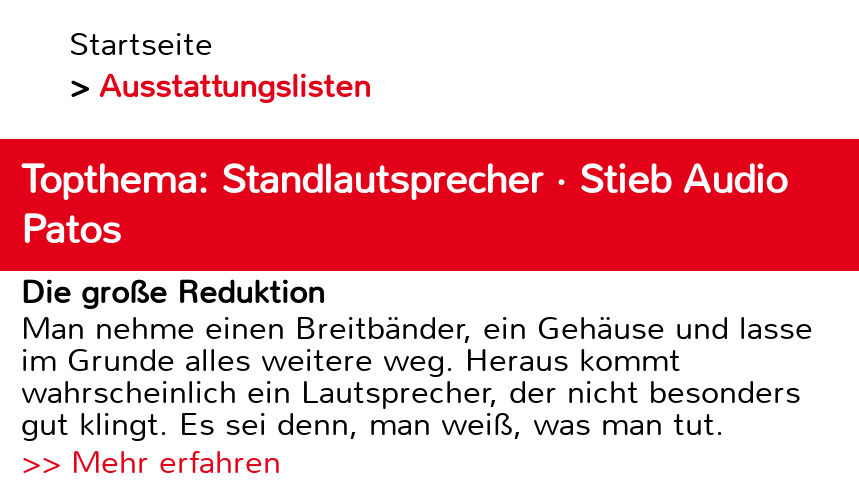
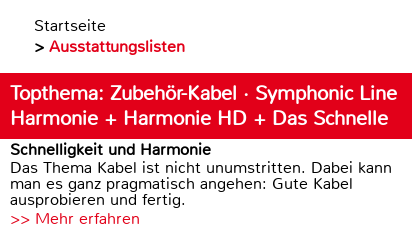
- Topthema: Standlautsprecher · Stieb Audio
- Patos
- Die große Reduktion
- Man nehme einen Breitbänder, ein Gehäuse und lasse
- im Grunde alles weitere weg. Heraus kommt
- wahrscheinlich ein Lautsprecher, der nicht besonders
- gut klingt. Es sei denn, man weiß, was man tut.
+ Topthema: Zubehör-Kabel · Symphonic Line
+ Harmonie + Harmonie HD + Das Schnelle
+ Schnelligkeit und Harmonie
+ Das Thema Kabel ist nicht unumstritten. Dabei kann
+ man es ganz pragmatisch angehen: Gute Kabel
+ ausprobieren und fertig.
